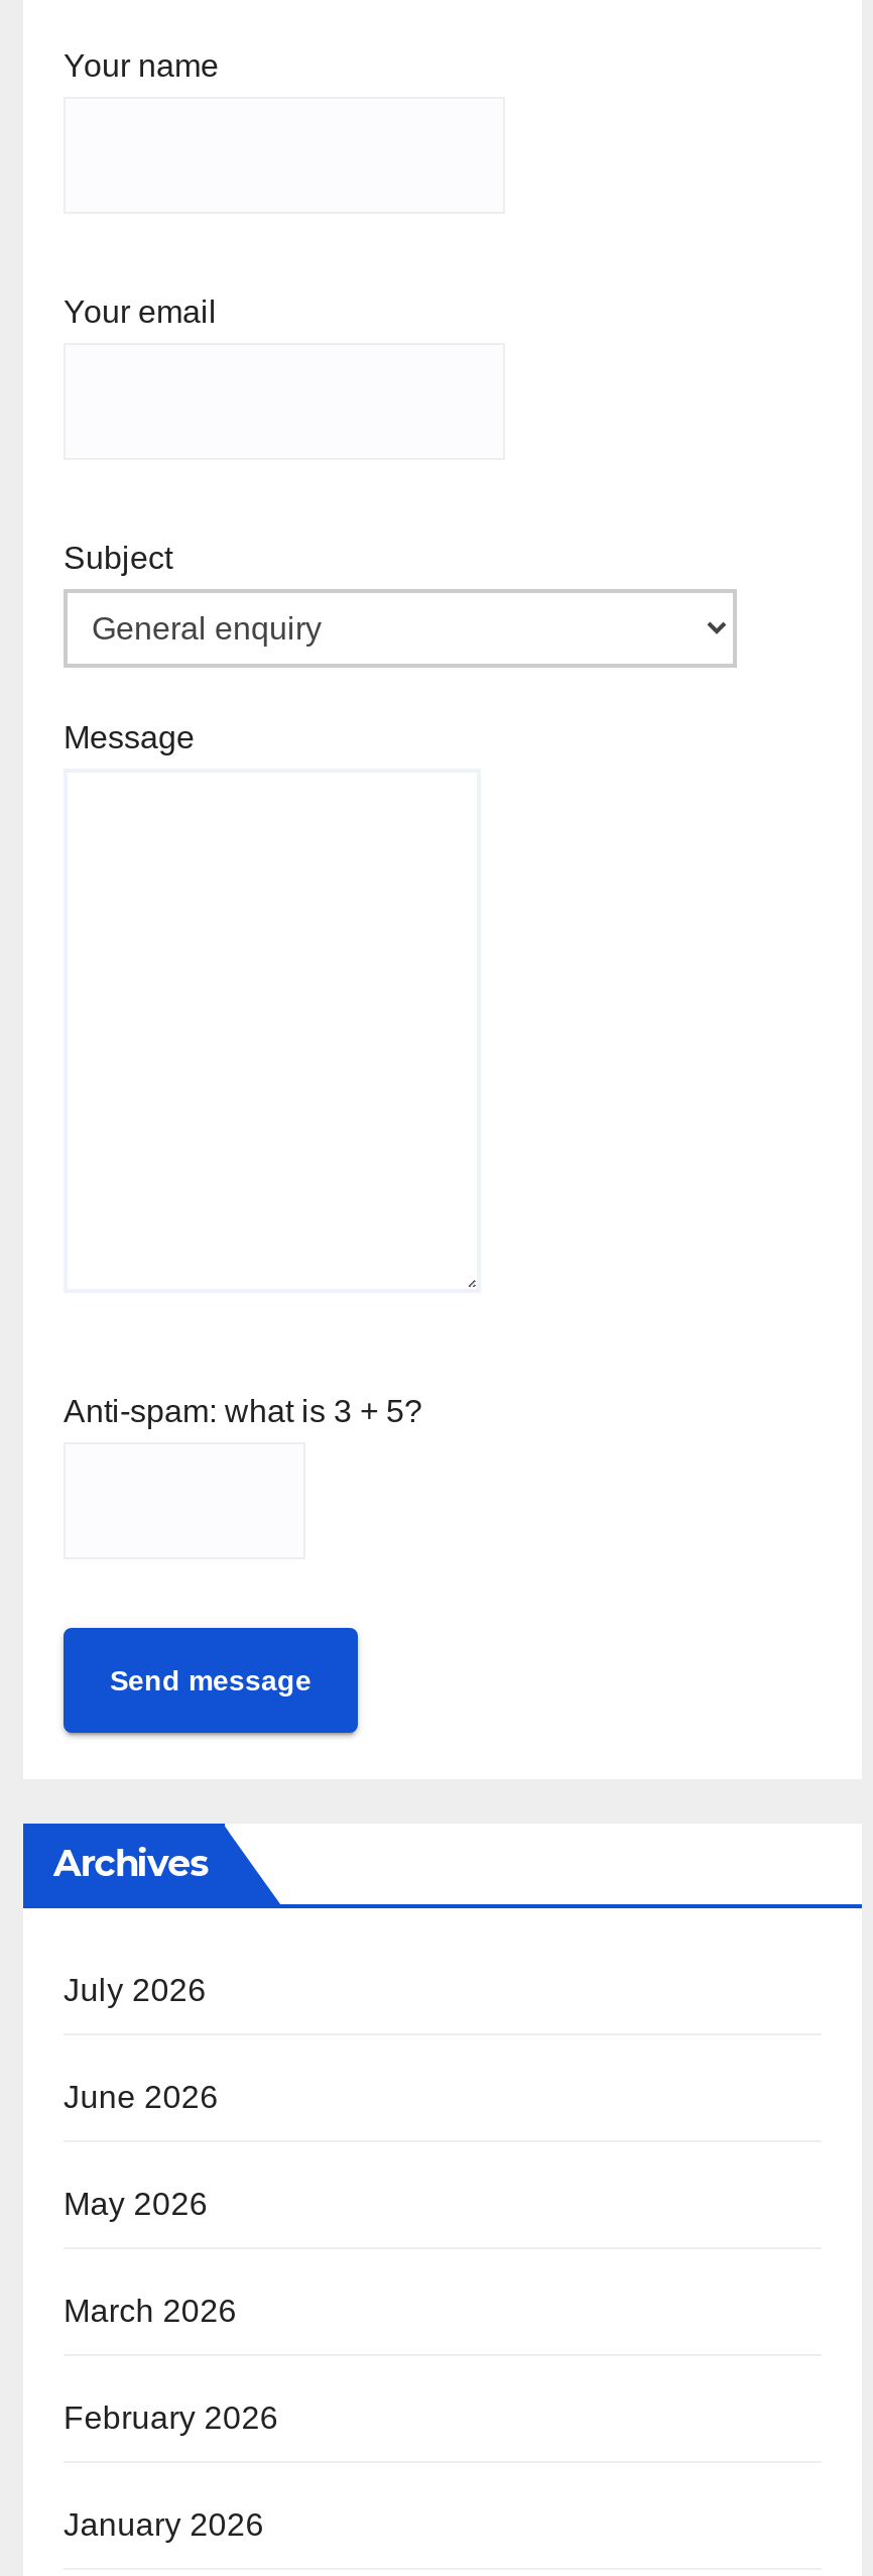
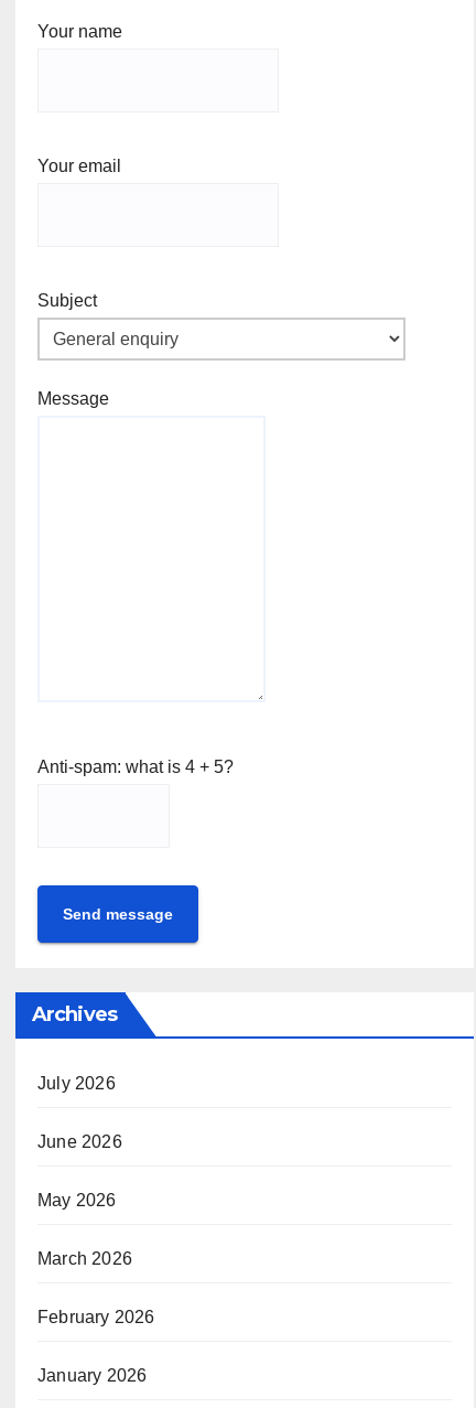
- Anti-spam: what is 3 + 5?
+ Anti-spam: what is 4 + 5?
